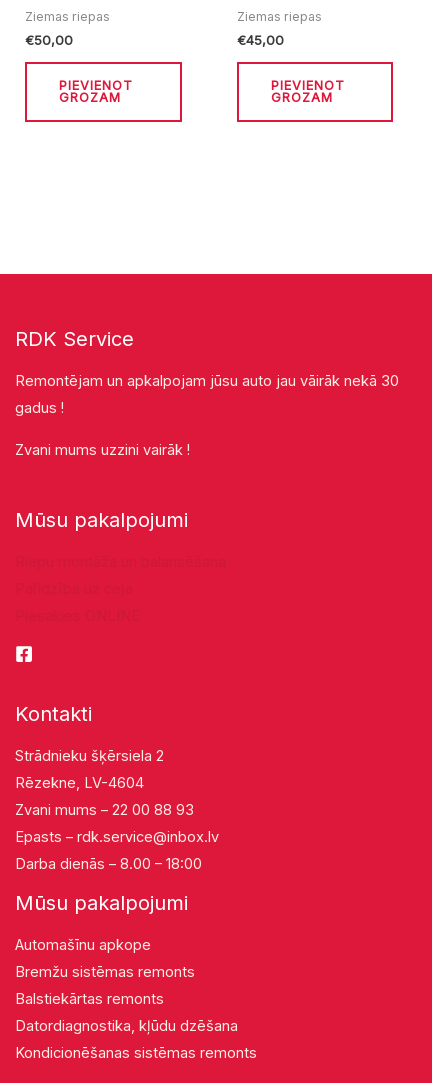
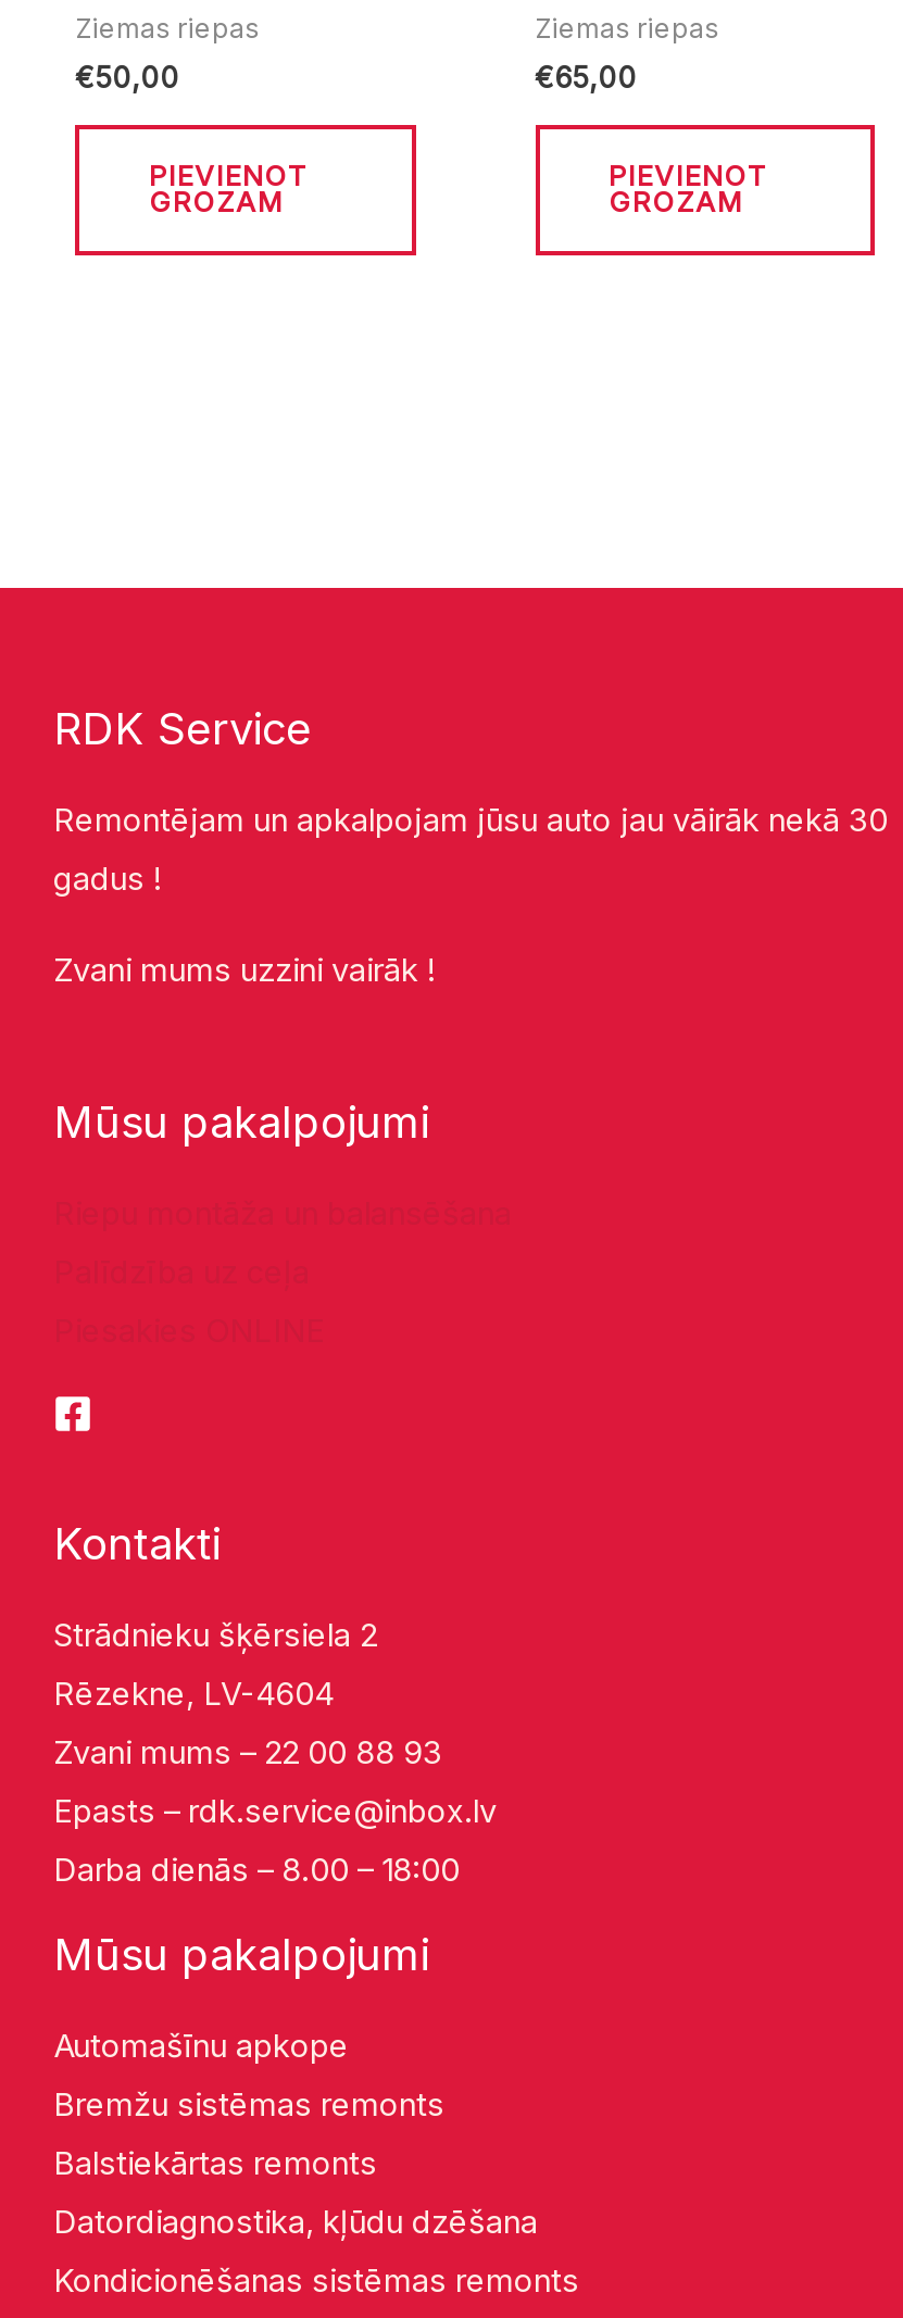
- €45,00
+ €65,00
